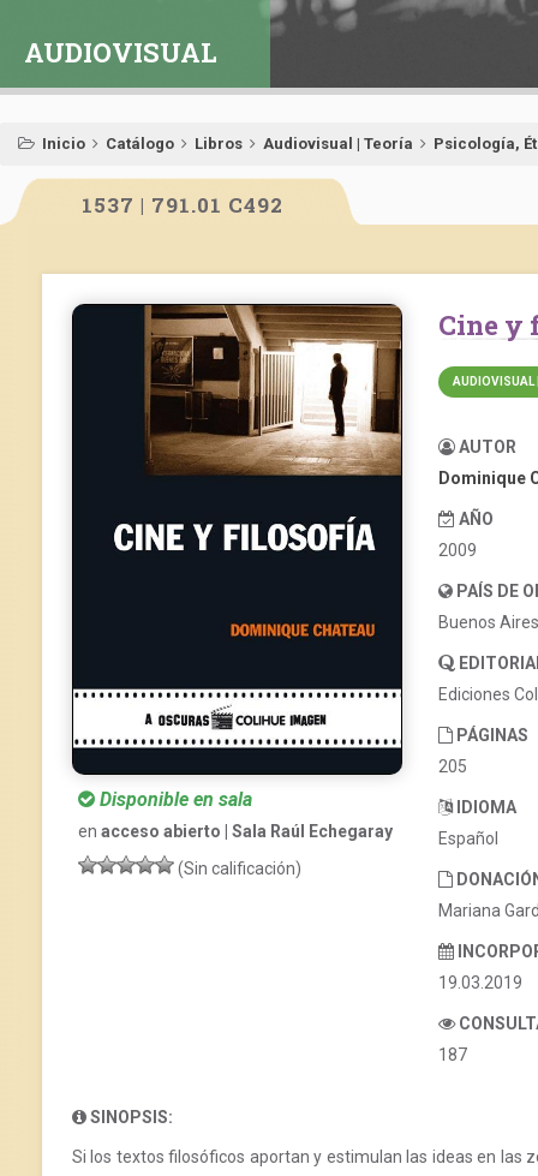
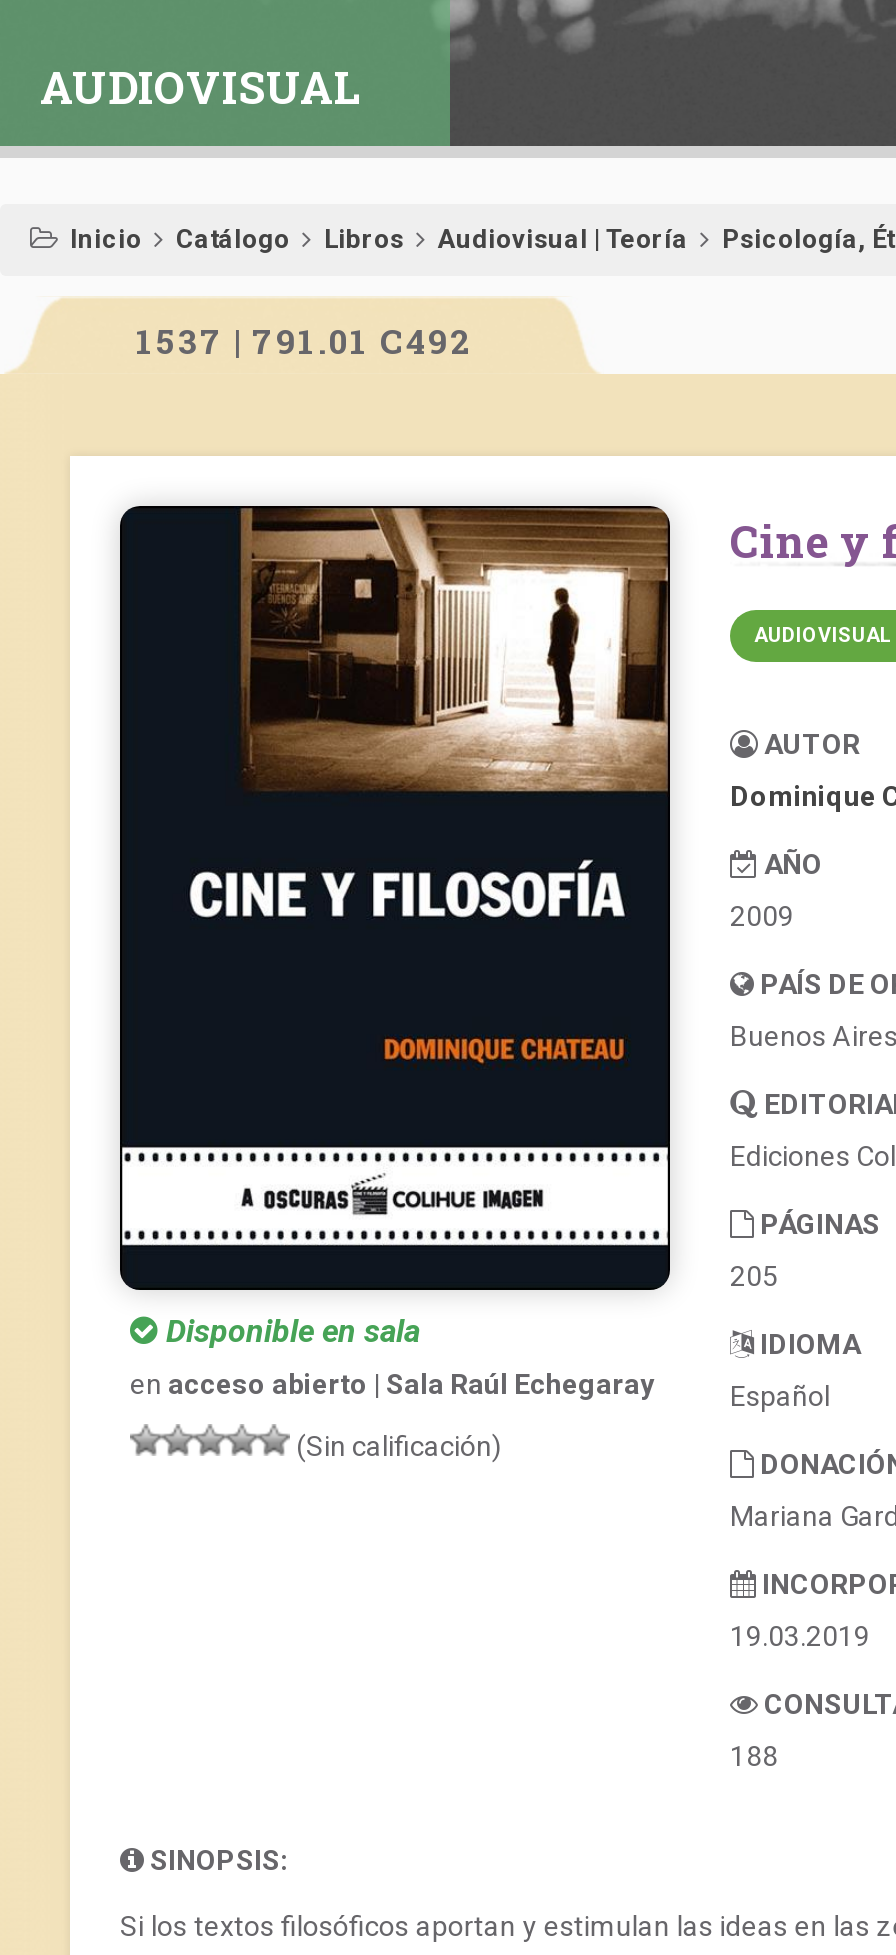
- 187
+ 188
